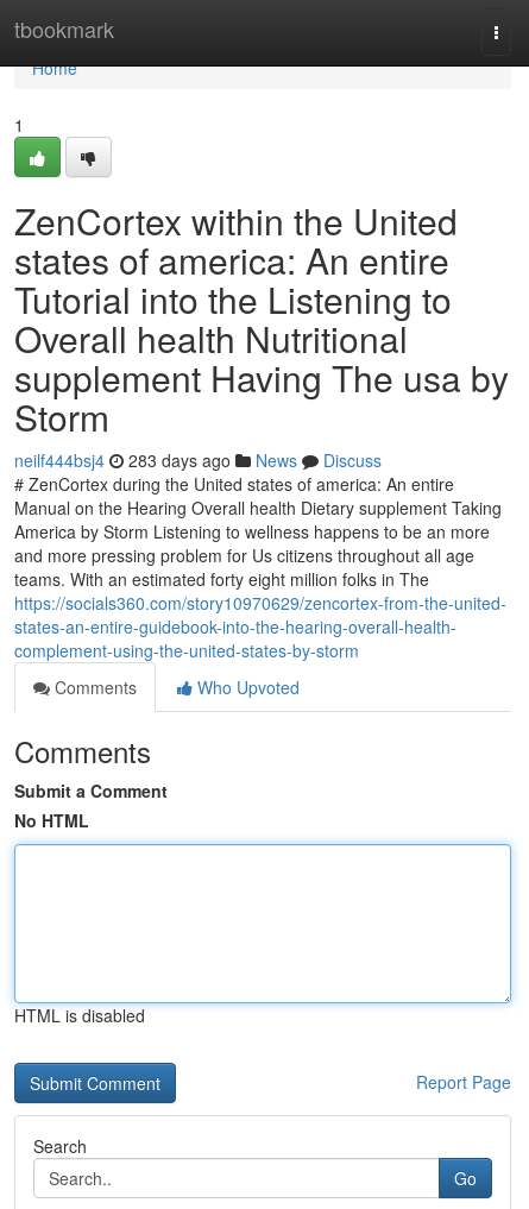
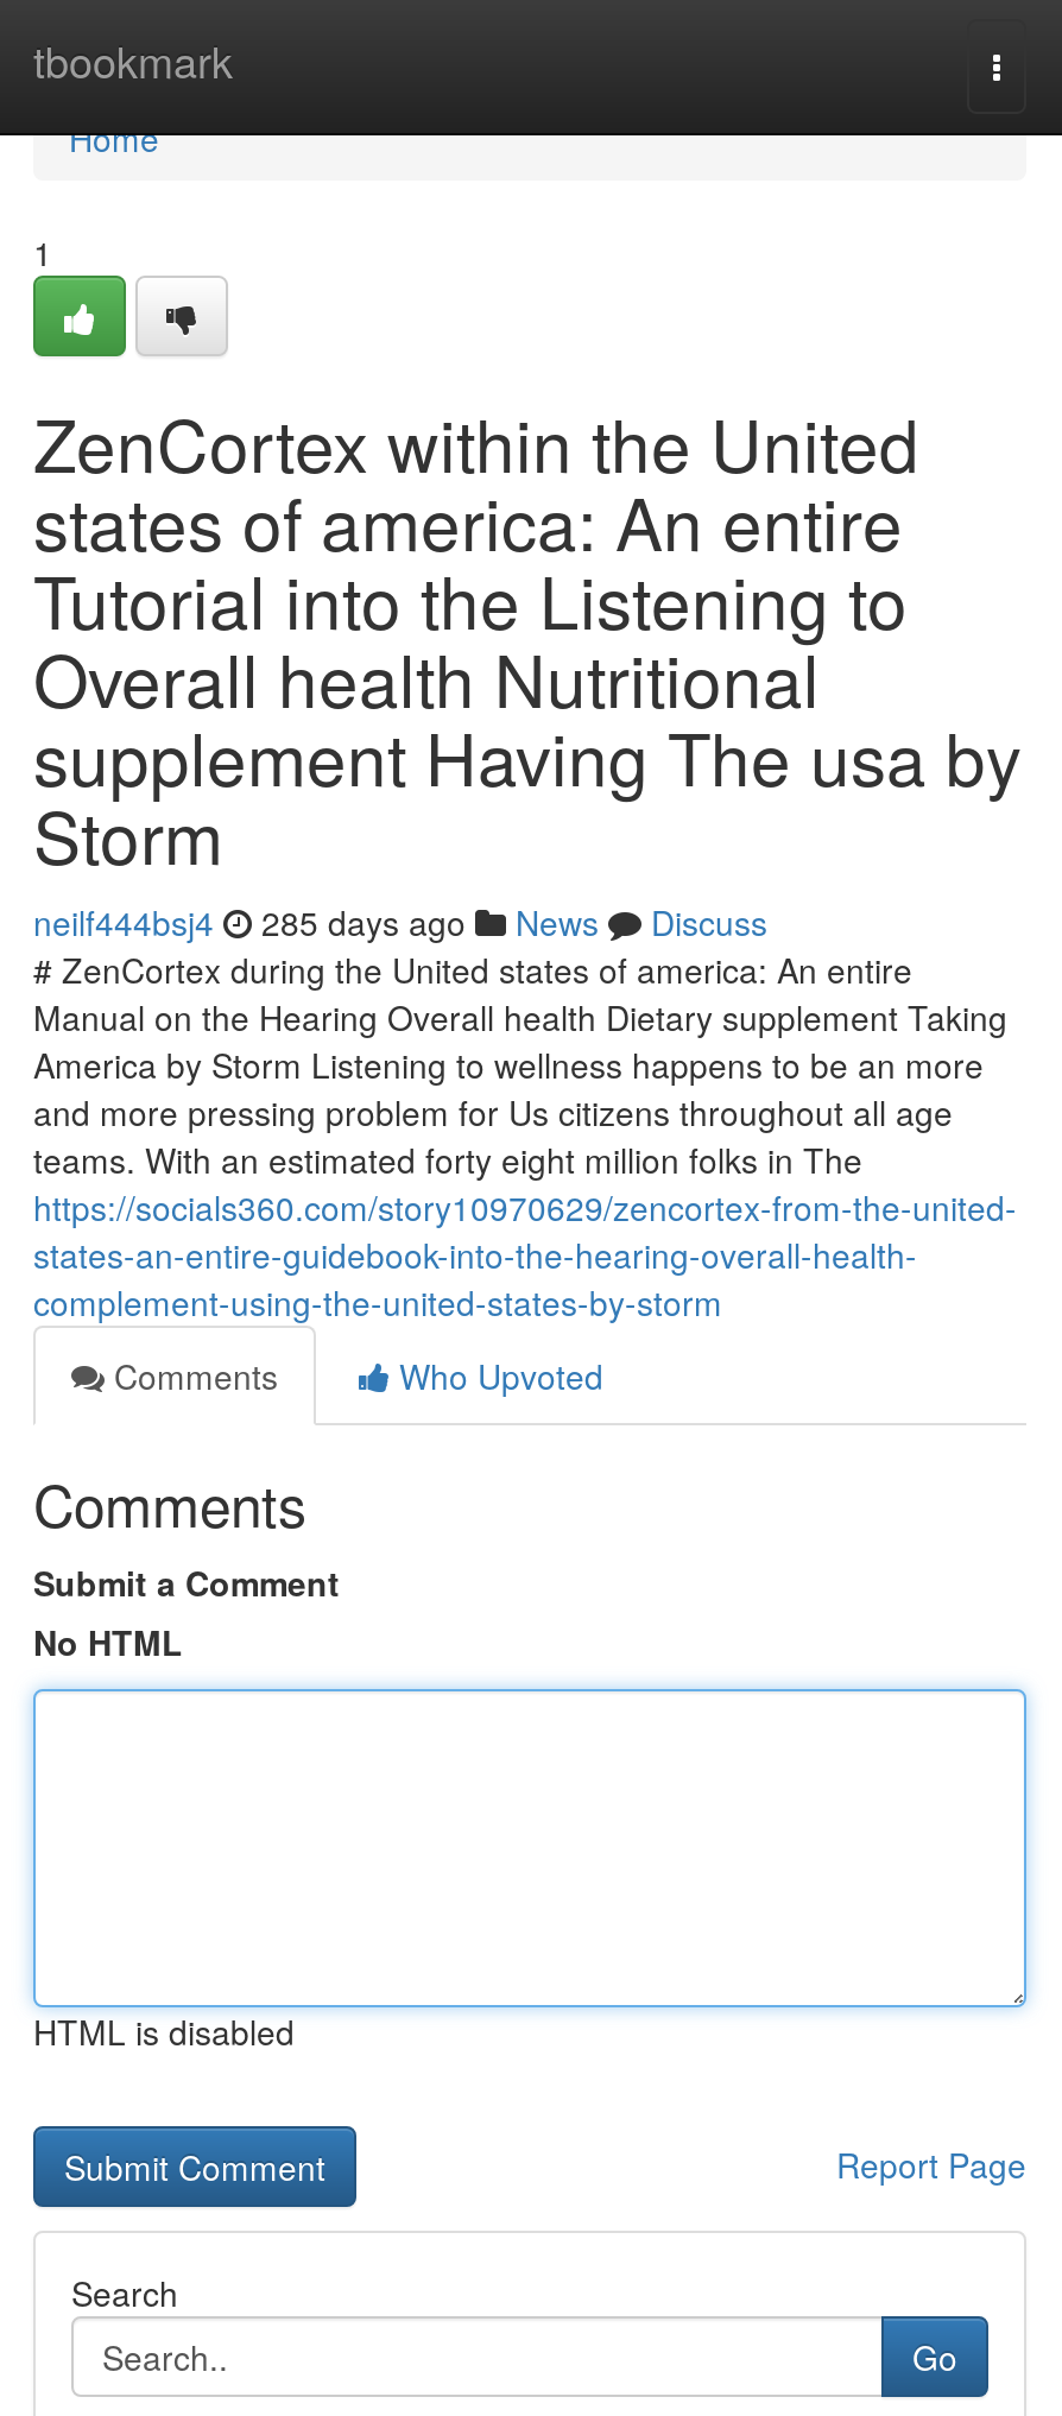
- neilf444bsj4 283 days ago News Discuss
+ neilf444bsj4 285 days ago News Discuss
